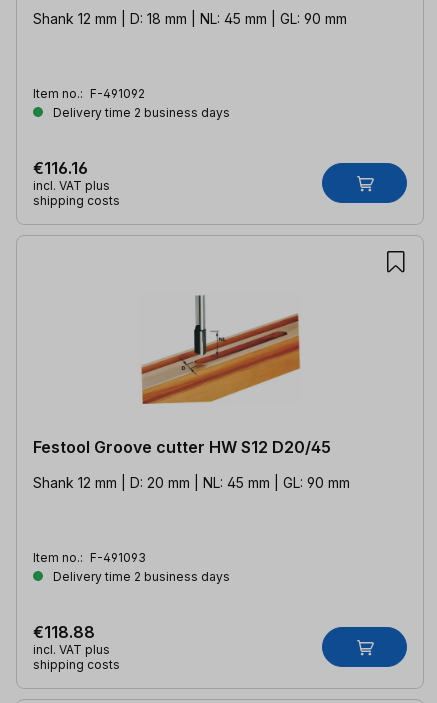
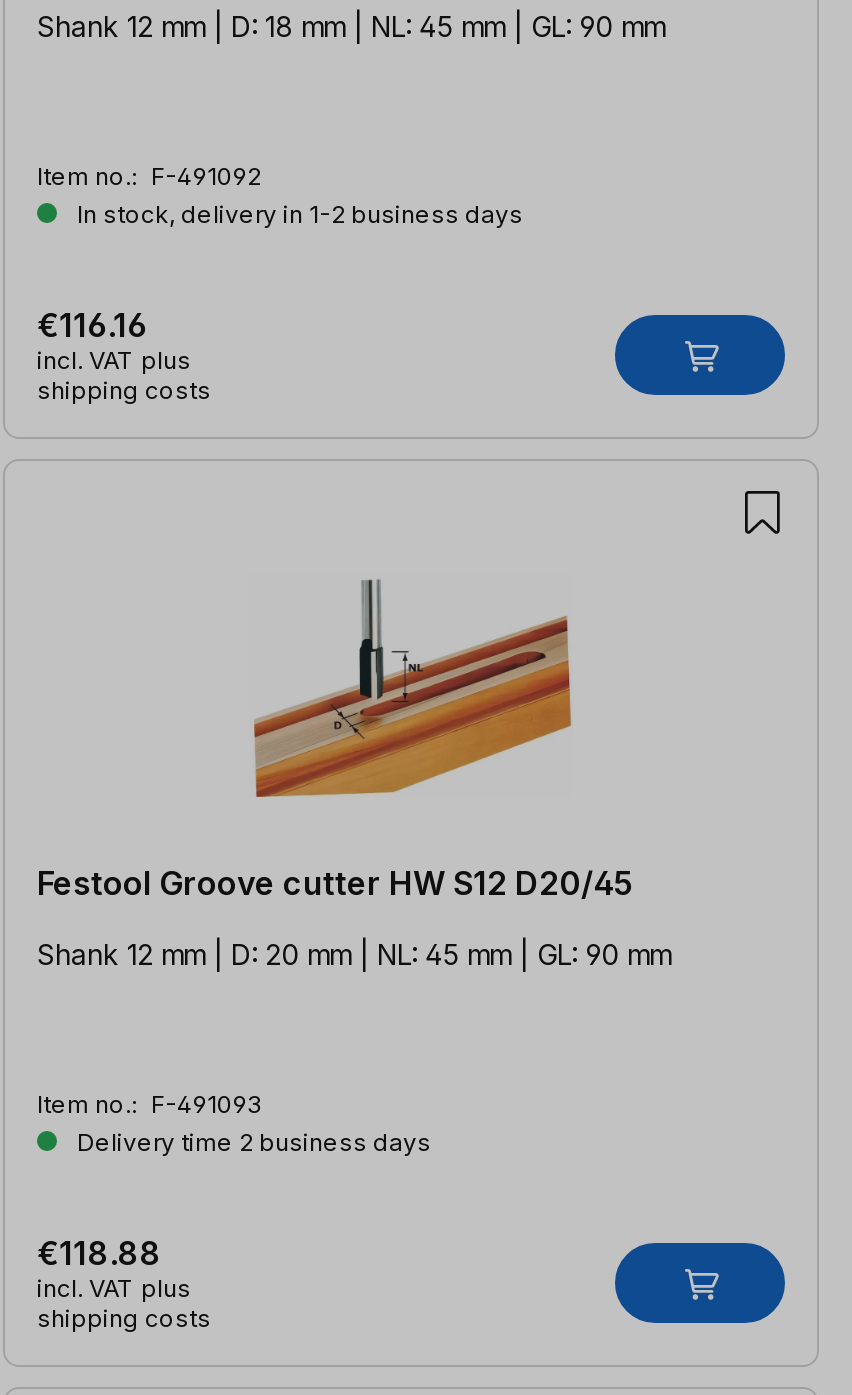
- Delivery time 2 business days
+ In stock, delivery in 1-2 business days
